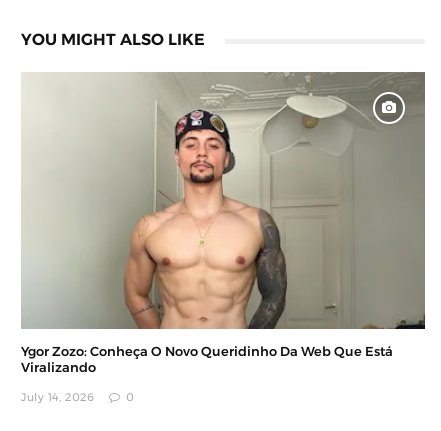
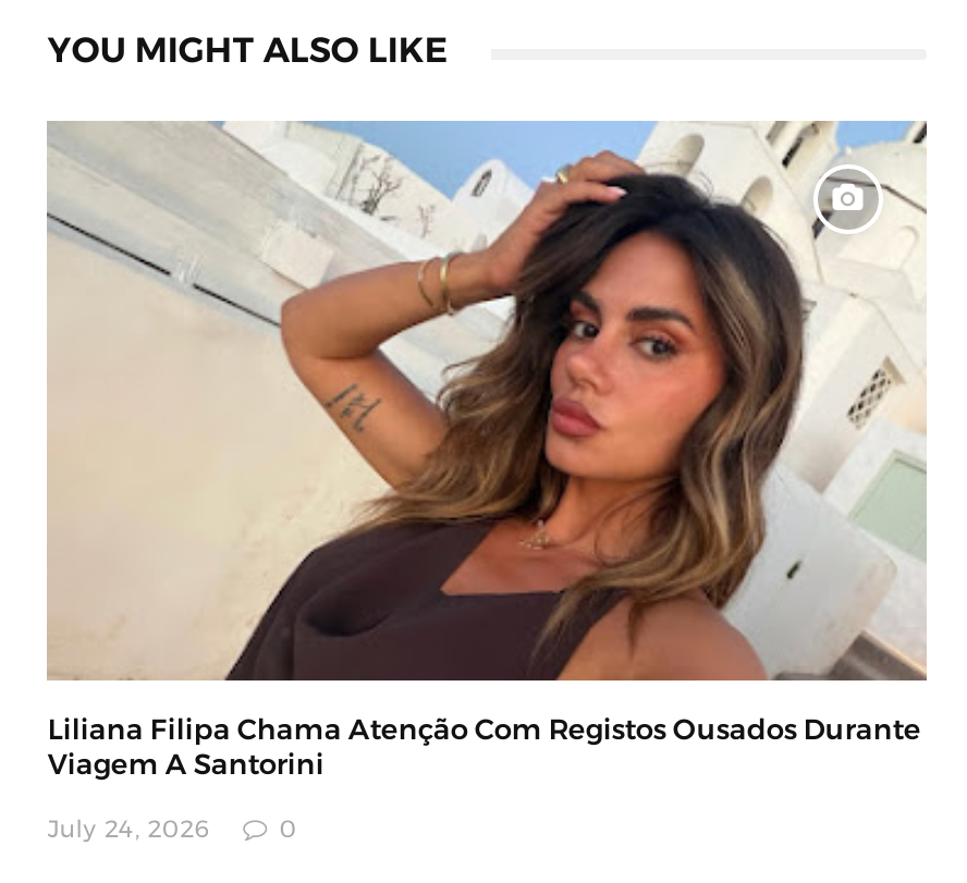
- [image]
- Ygor Zozo: Conheça O Novo Queridinho Da Web Que Está
- Viralizando
+ [image]
+ Liliana Filipa Chama Atenção Com Registos Ousados Durante
+ Viagem A Santorini

- July 14, 2026
+ July 24, 2026
